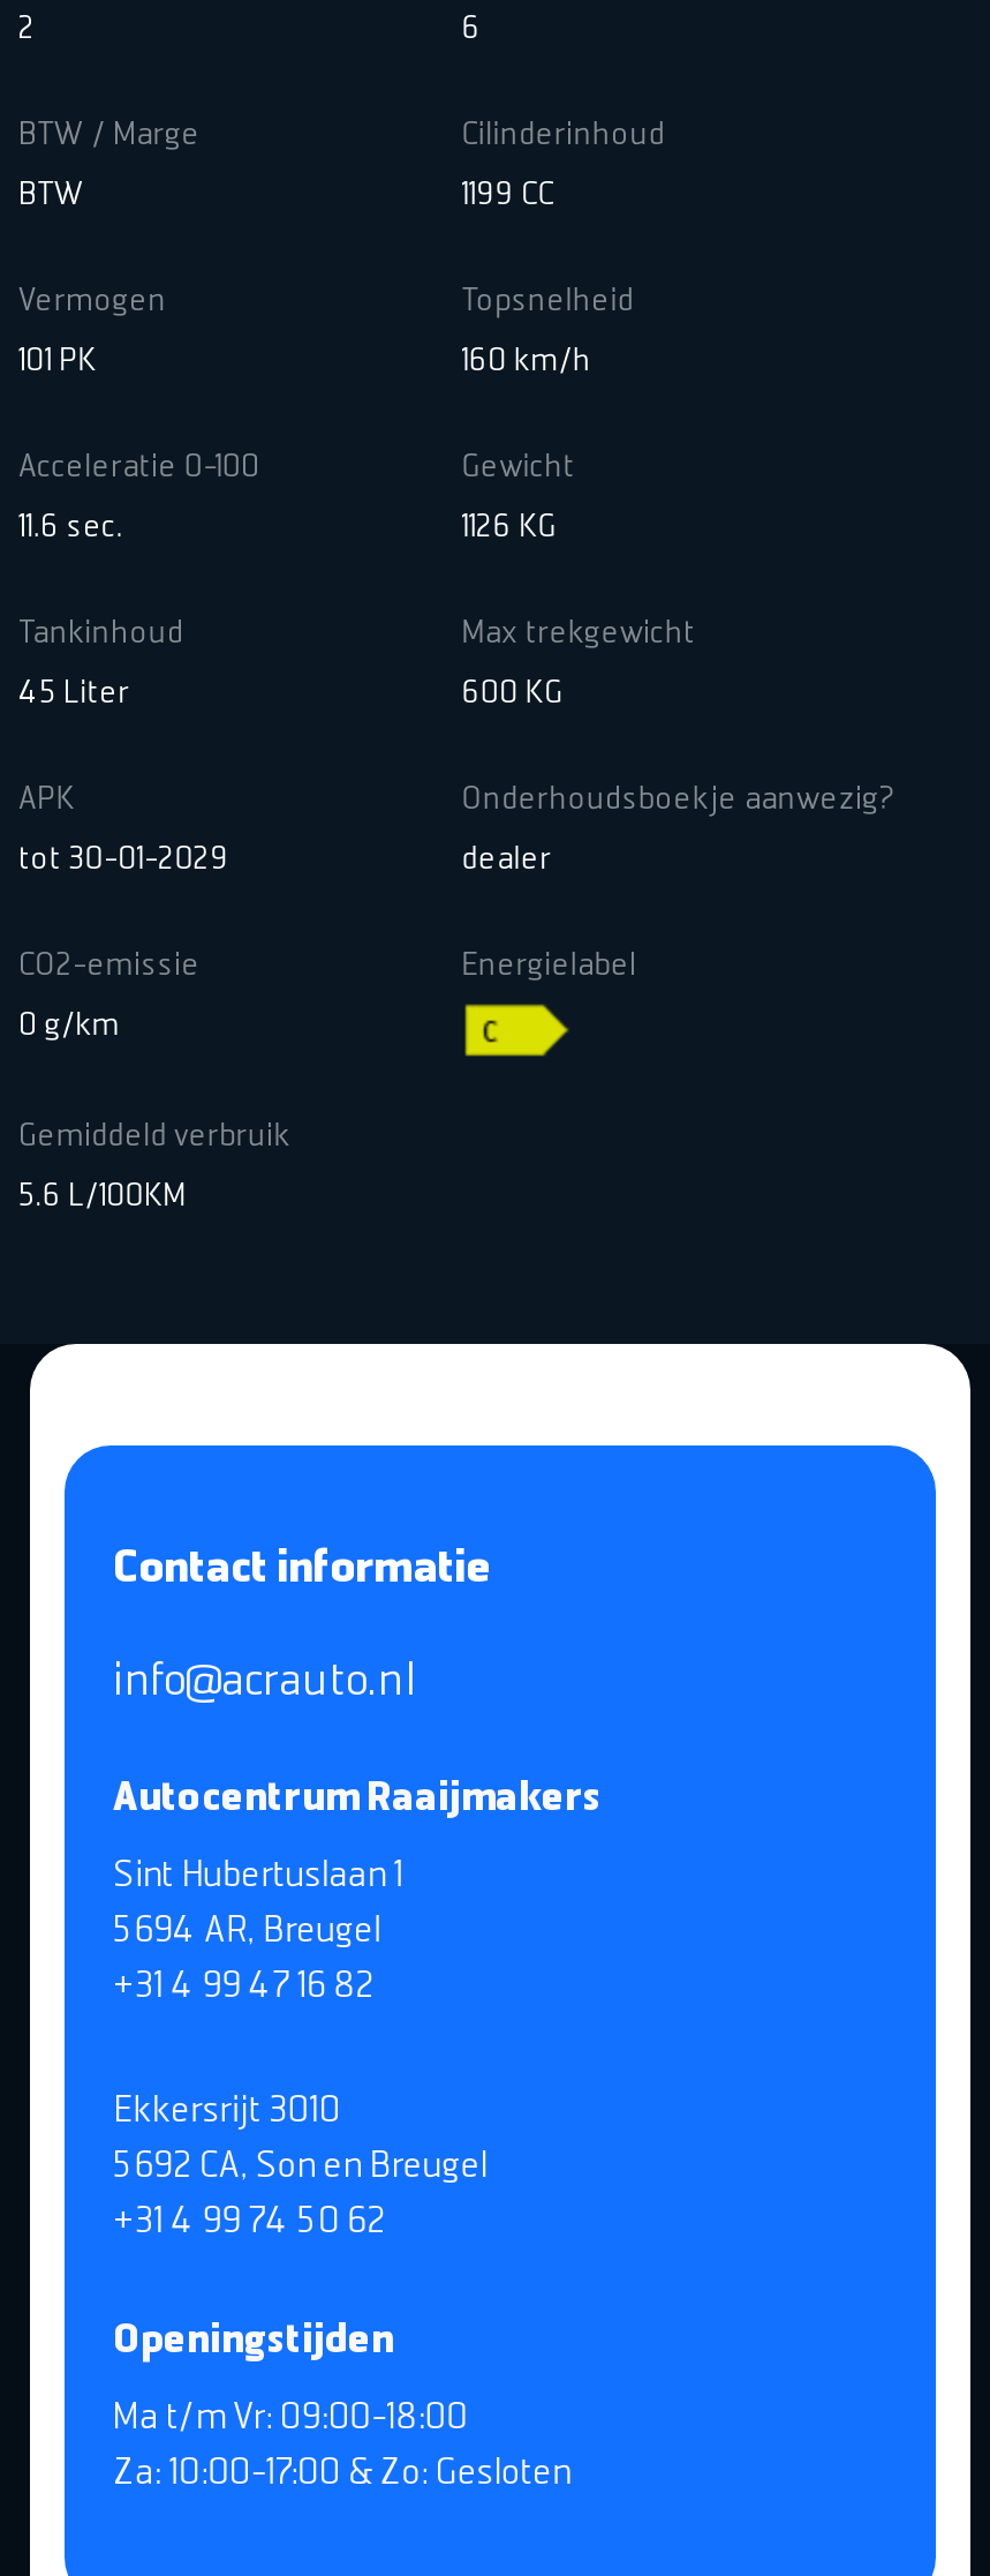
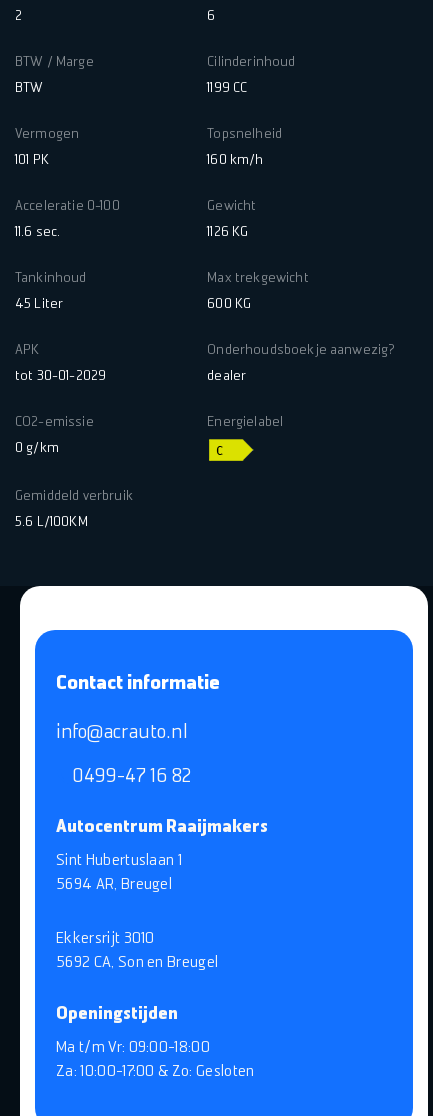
+ 0499-47 16 82

moved down: Autocentrum Raaijmakers | Sint Hubertuslaan 1 | 5694 AR, Breugel

- +31 4 99 47 16 82

moved down: Ekkersrijt 3010 | 5692 CA, Son en Breugel

- +31 4 99 74 50 62
